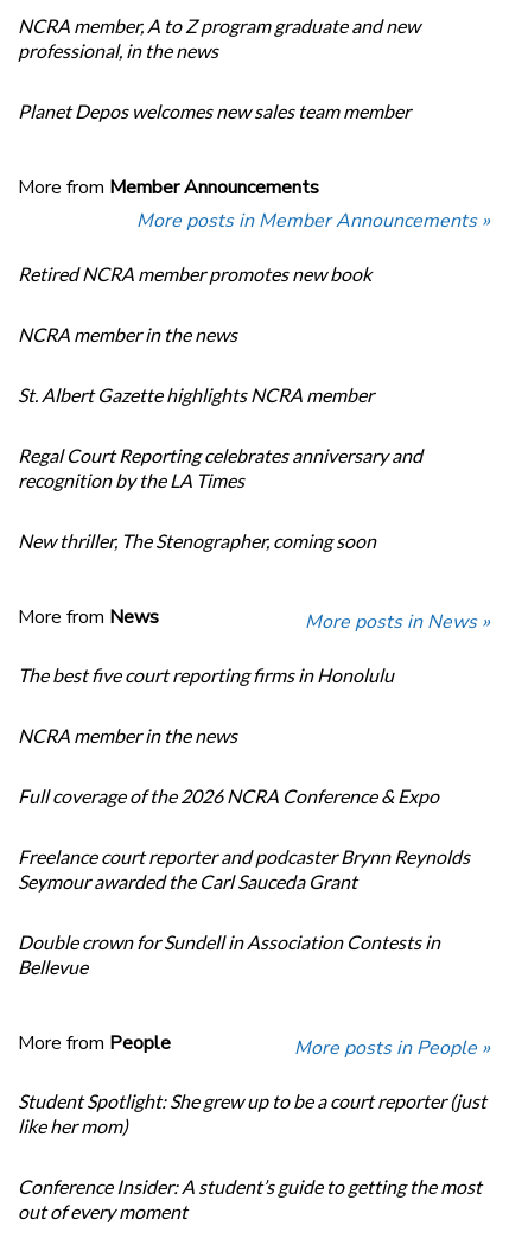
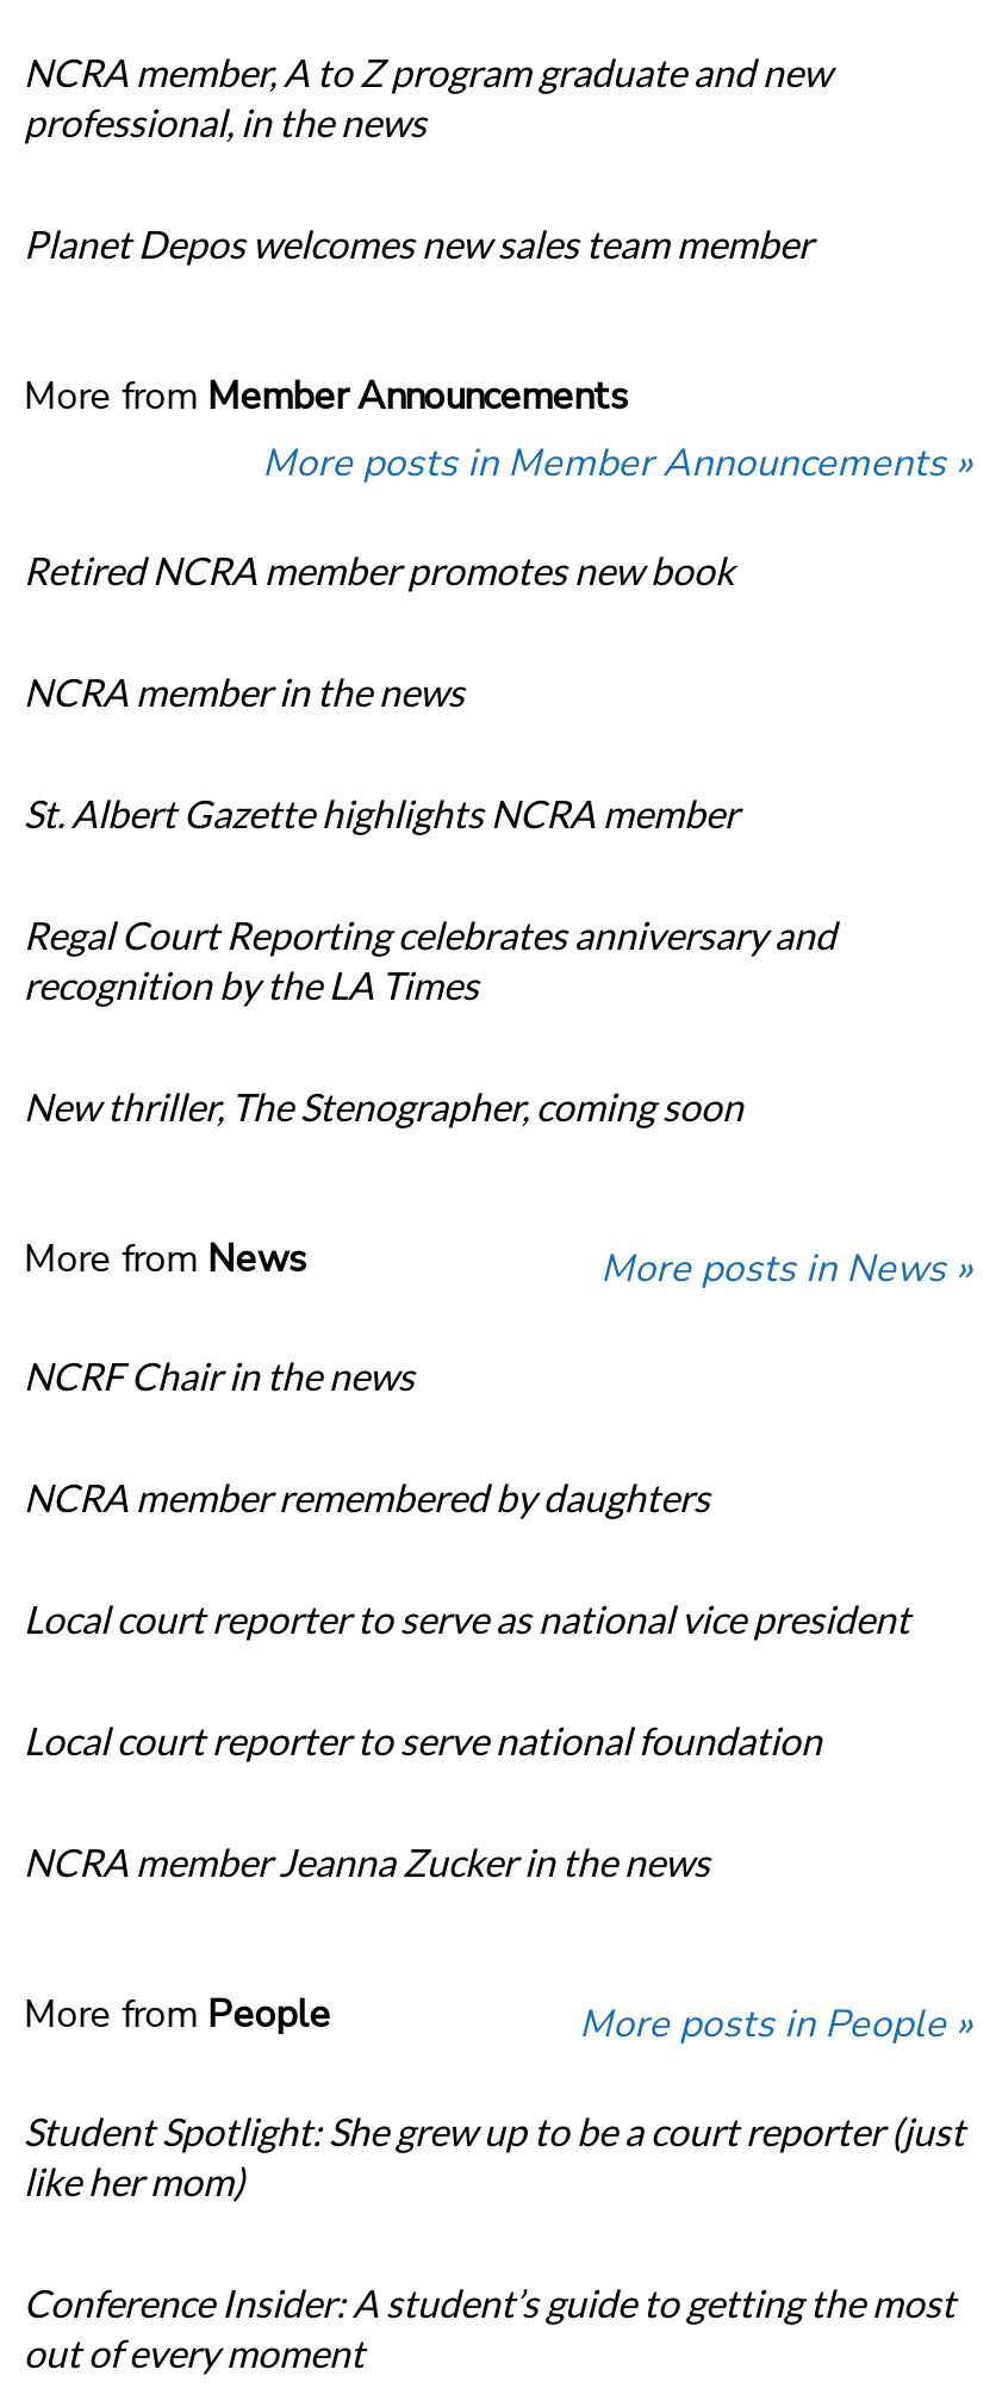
- The best five court reporting firms in Honolulu
+ NCRF Chair in the news

- NCRA member in the news
+ NCRA member remembered by daughters

- Full coverage of the 2026 NCRA Conference & Expo
+ Local court reporter to serve as national vice president

- Freelance court reporter and podcaster Brynn Reynolds
- Seymour awarded the Carl Sauceda Grant
+ Local court reporter to serve national foundation

- Double crown for Sundell in Association Contests in
- Bellevue
+ NCRA member Jeanna Zucker in the news
